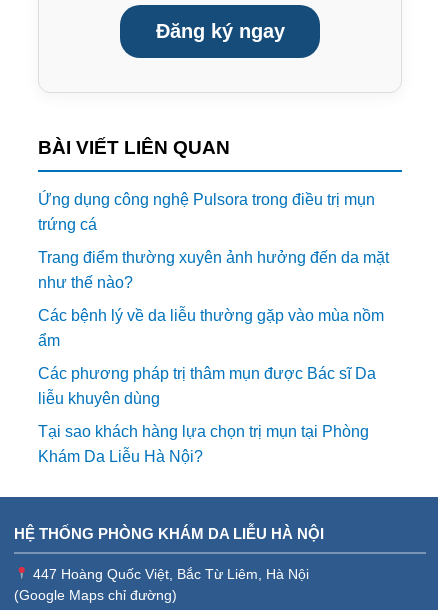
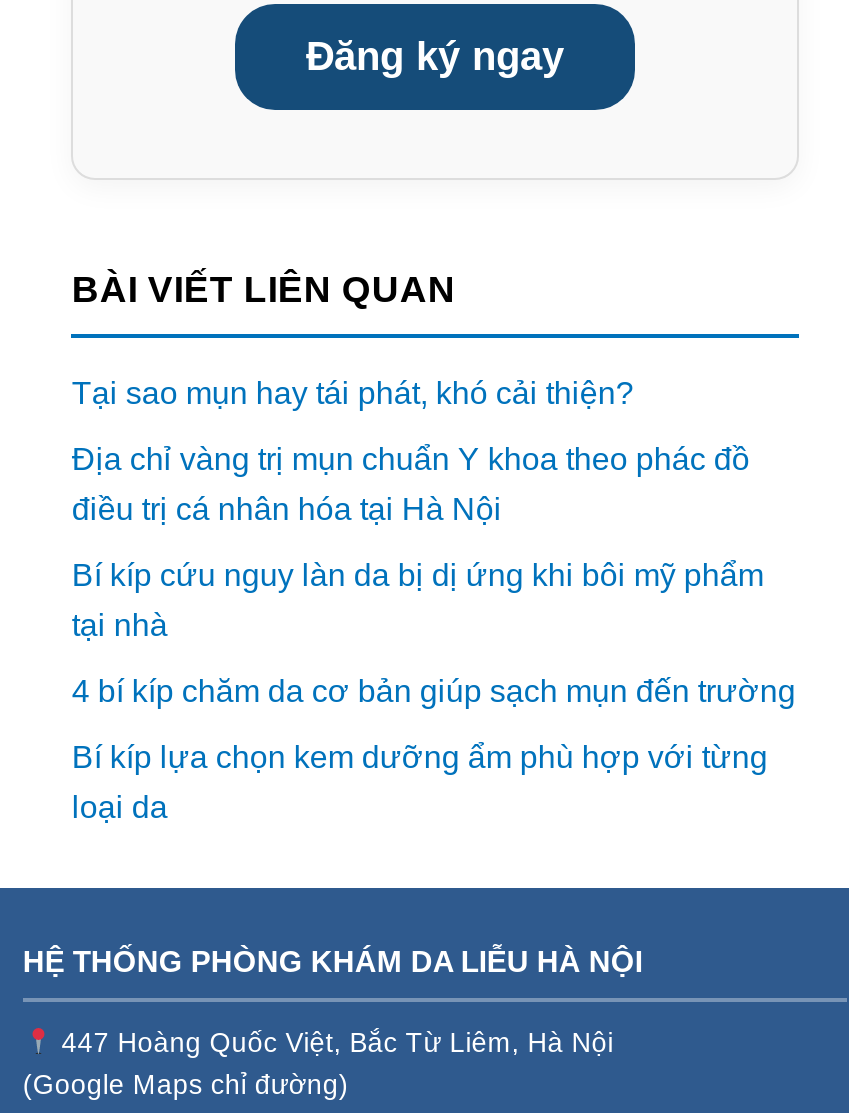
- Ứng dụng công nghệ Pulsora trong điều trị mụn
- trứng cá
- Trang điểm thường xuyên ảnh hưởng đến da mặt
- như thế nào?
- Các bệnh lý về da liễu thường gặp vào mùa nồm
- ẩm
- Các phương pháp trị thâm mụn được Bác sĩ Da
- liễu khuyên dùng
- Tại sao khách hàng lựa chọn trị mụn tại Phòng
- Khám Da Liễu Hà Nội?
+ Tại sao mụn hay tái phát, khó cải thiện?
+ Địa chỉ vàng trị mụn chuẩn Y khoa theo phác đồ
+ điều trị cá nhân hóa tại Hà Nội
+ Bí kíp cứu nguy làn da bị dị ứng khi bôi mỹ phẩm
+ tại nhà
+ 4 bí kíp chăm da cơ bản giúp sạch mụn đến trường
+ Bí kíp lựa chọn kem dưỡng ẩm phù hợp với từng
+ loại da
